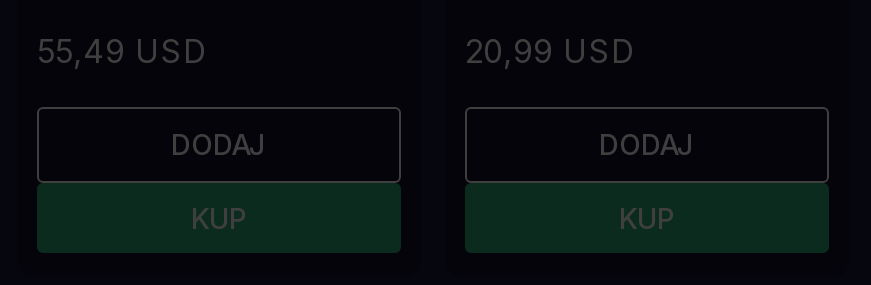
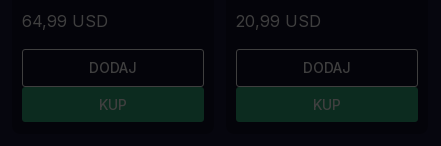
- 55,49 USD
+ 64,99 USD
